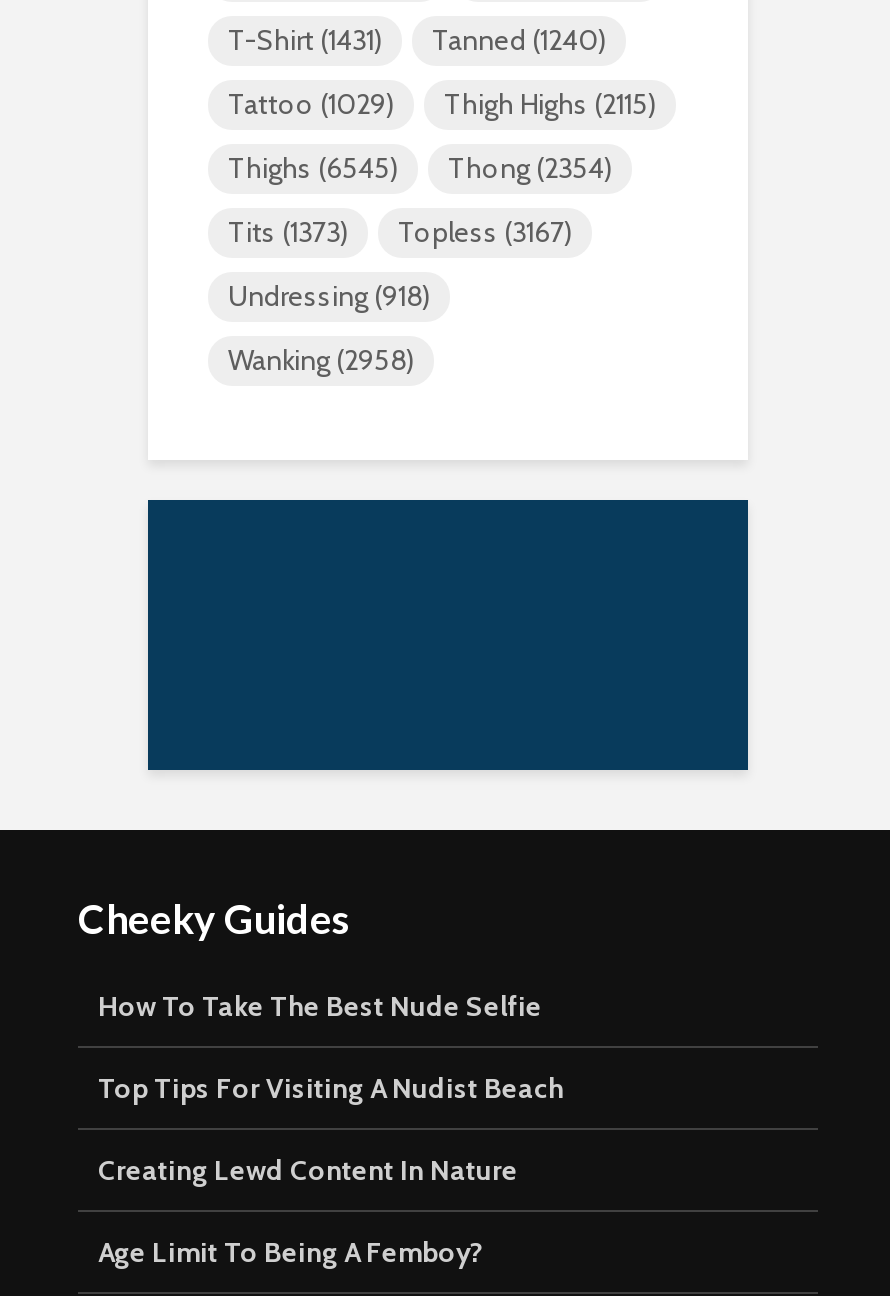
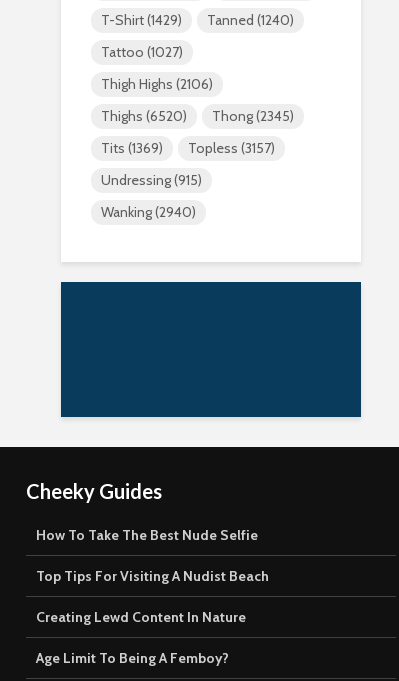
- T-Shirt (1431) Tanned (1240)
+ T-Shirt (1429) Tanned (1240)

- Tattoo (1029)
+ Tattoo (1027)

- Thigh Highs (2115)
+ Thigh Highs (2106)

- Thighs (6545)
+ Thighs (6520)

- Thong (2354)
+ Thong (2345)

- Tits (1373)
+ Tits (1369)

- Topless (3167)
+ Topless (3157)

- Undressing (918)
+ Undressing (915)

- Wanking (2958)
+ Wanking (2940)
